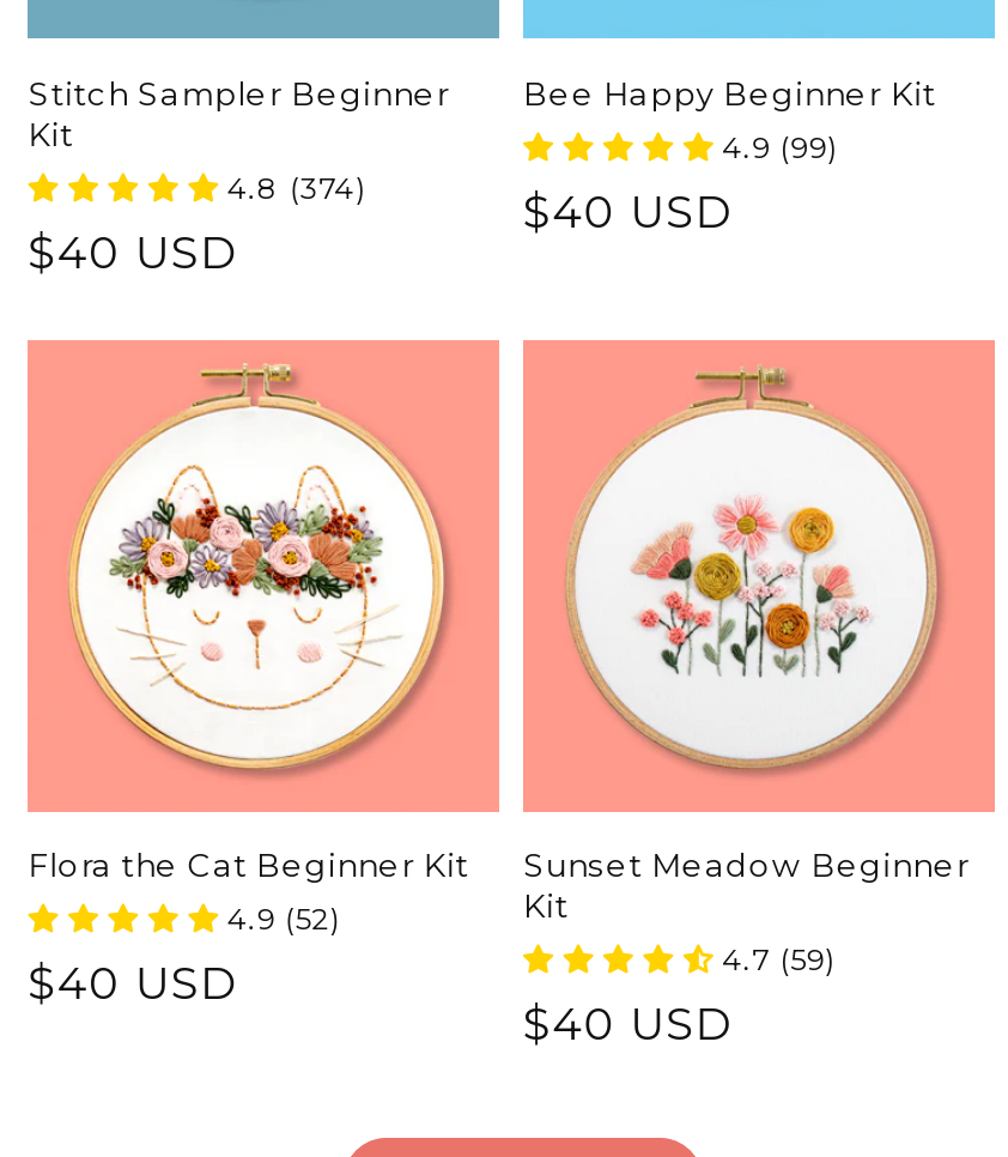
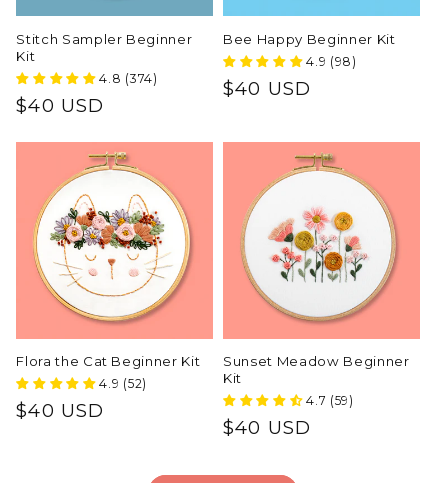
- 4.9 (99)
+ 4.9 (98)
